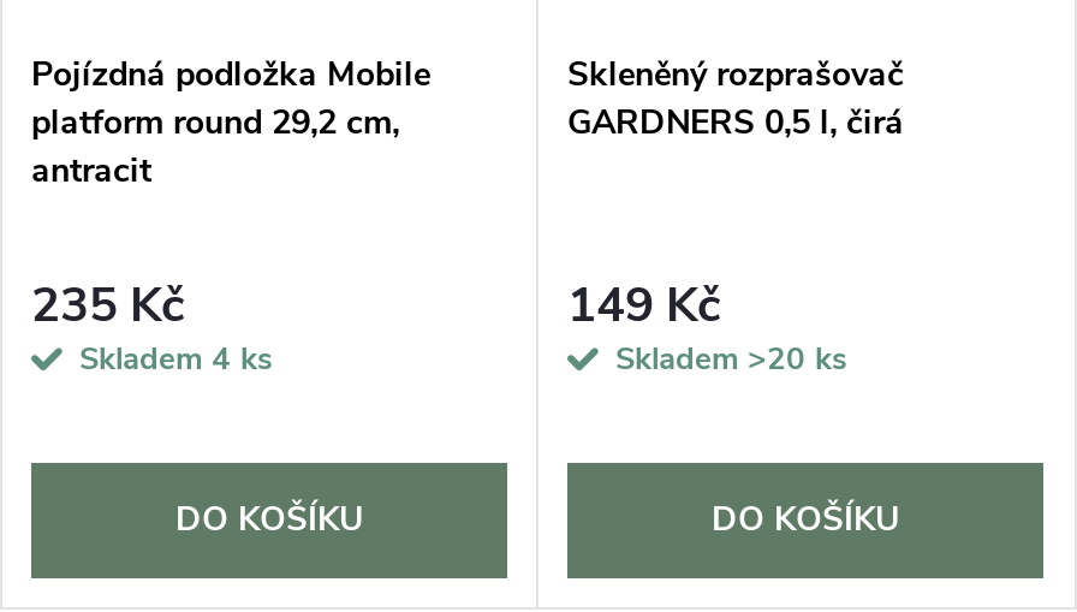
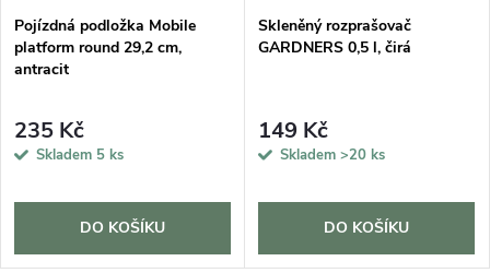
- Skladem 4 ks
+ Skladem 5 ks
